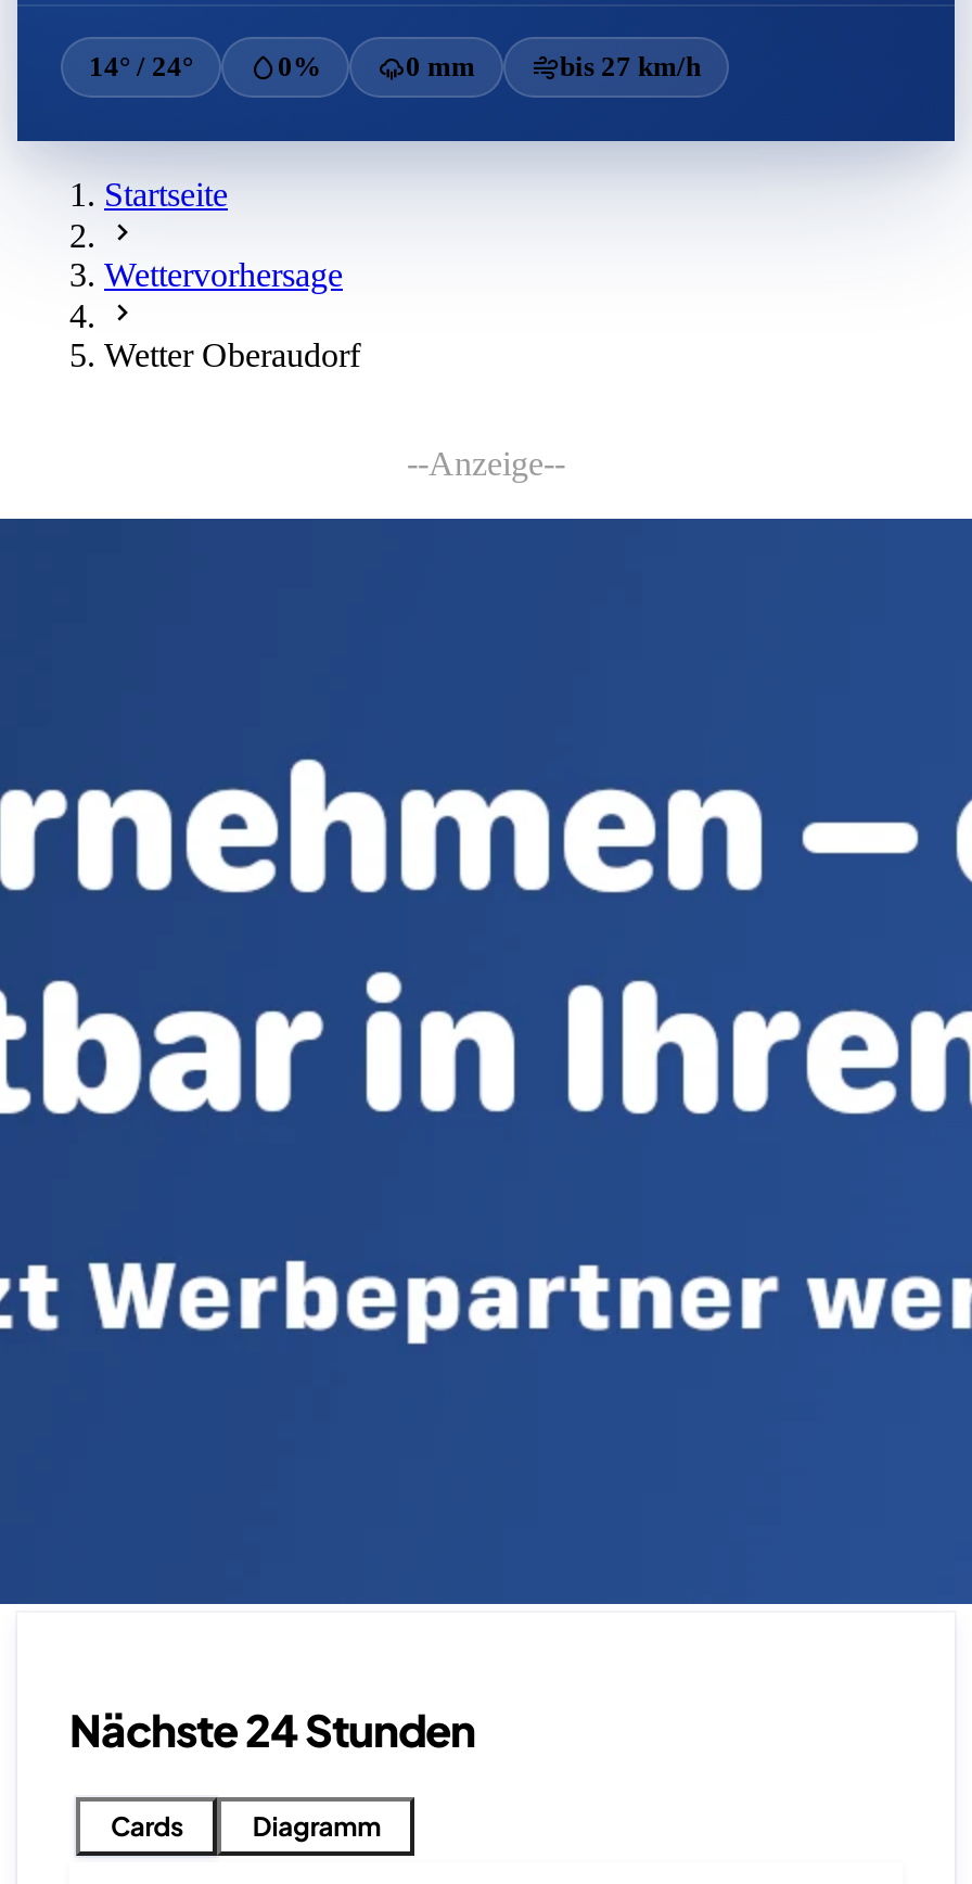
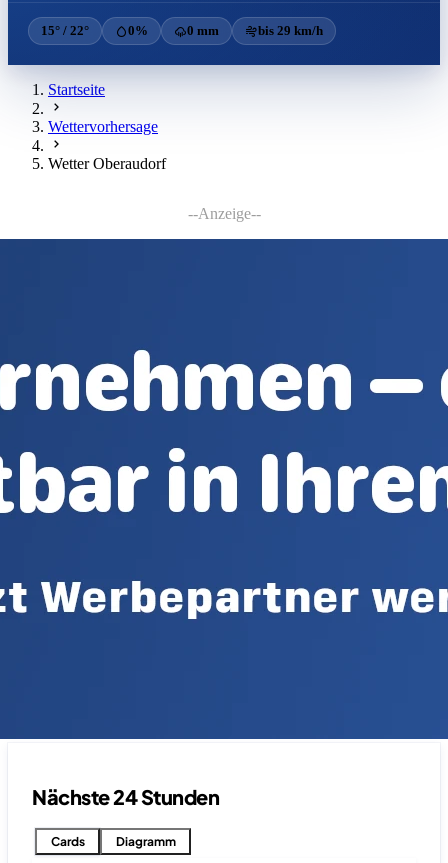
- 14° / 24°
+ 15° / 22°

- bis 27 km/h
+ bis 29 km/h
